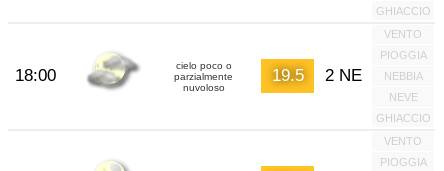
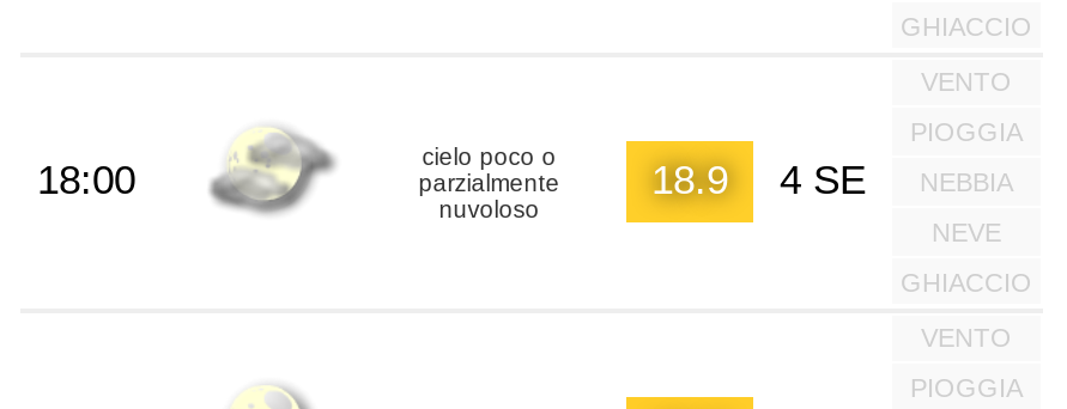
- 19.5
- 2 NE
+ 18.9
+ 4 SE
